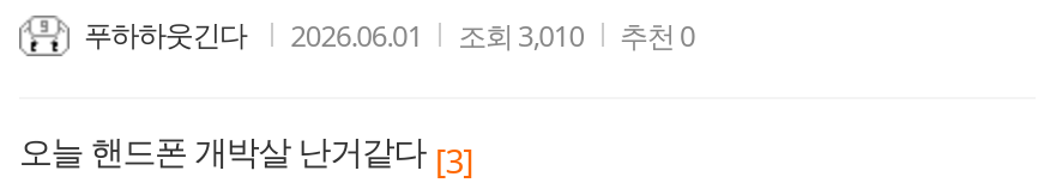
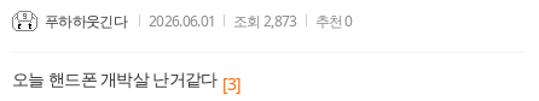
- 푸하하웃긴다 2026.06.01 조회 3,010 추천 0
+ 푸하하웃긴다 2026.06.01 조회 2,873 추천 0
